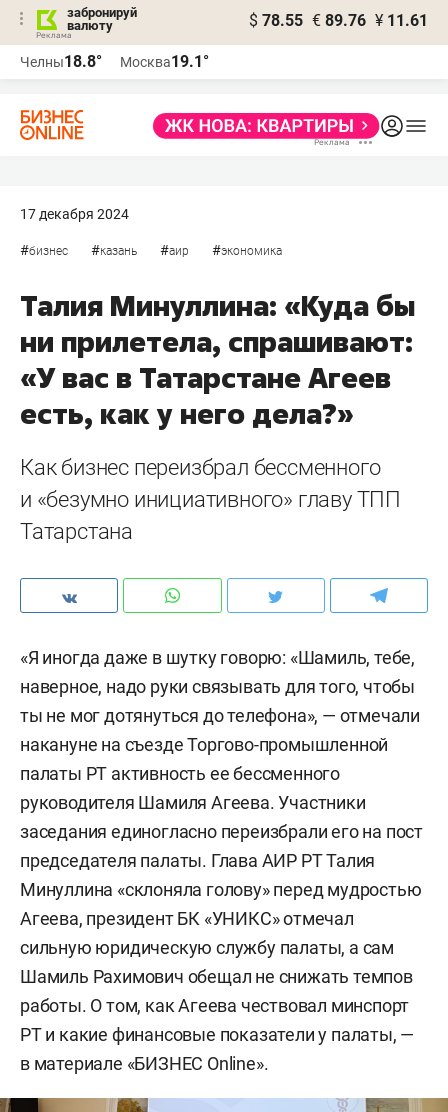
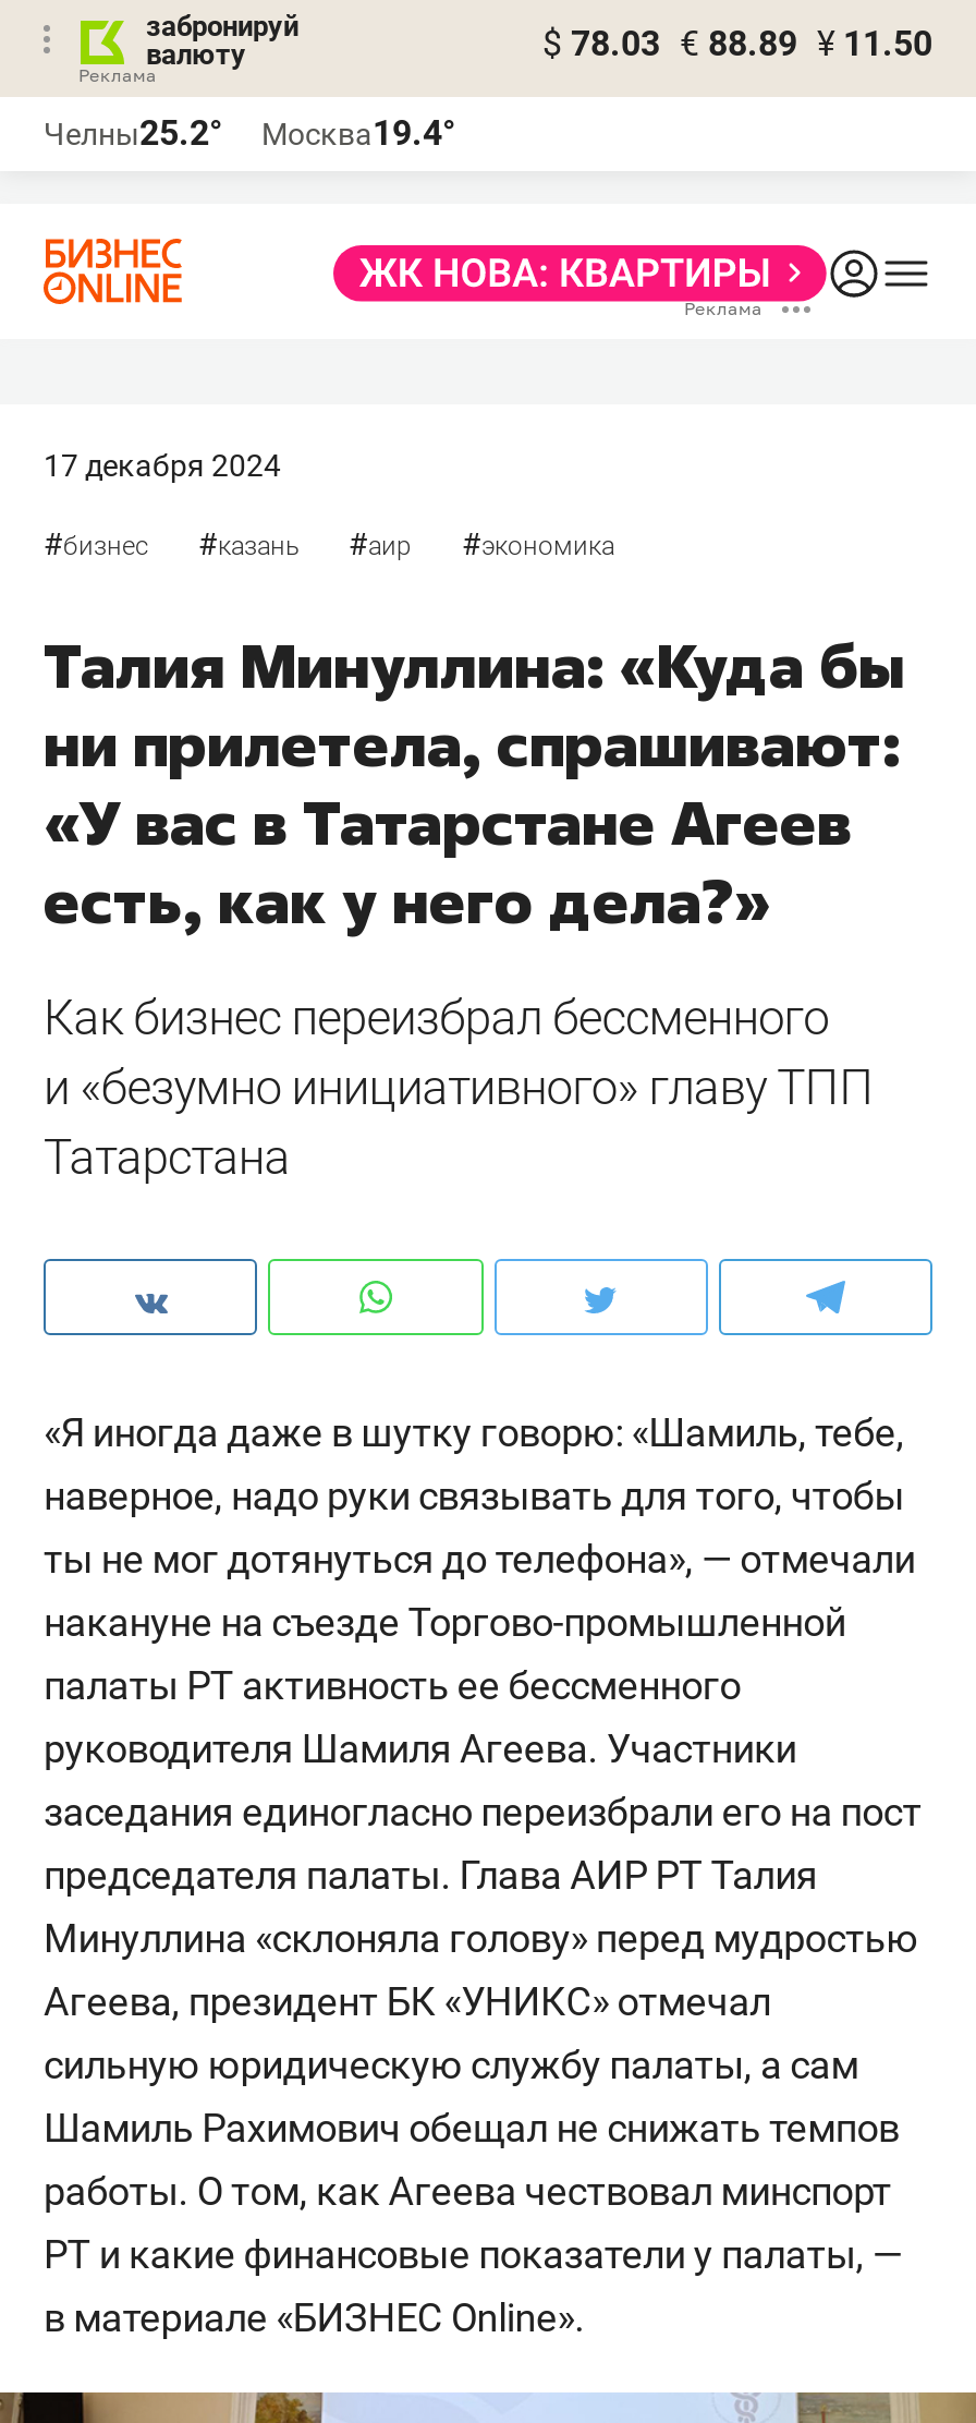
- $ 78.55 € 89.76 ¥ 11.61
+ $ 78.03 € 88.89 ¥ 11.50

- Челны18.8°
+ Челны25.2°

- Москва19.1°
+ Москва19.4°
